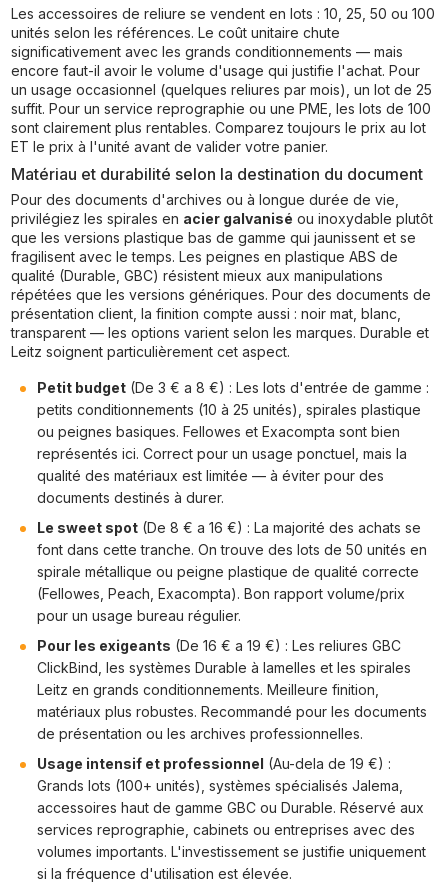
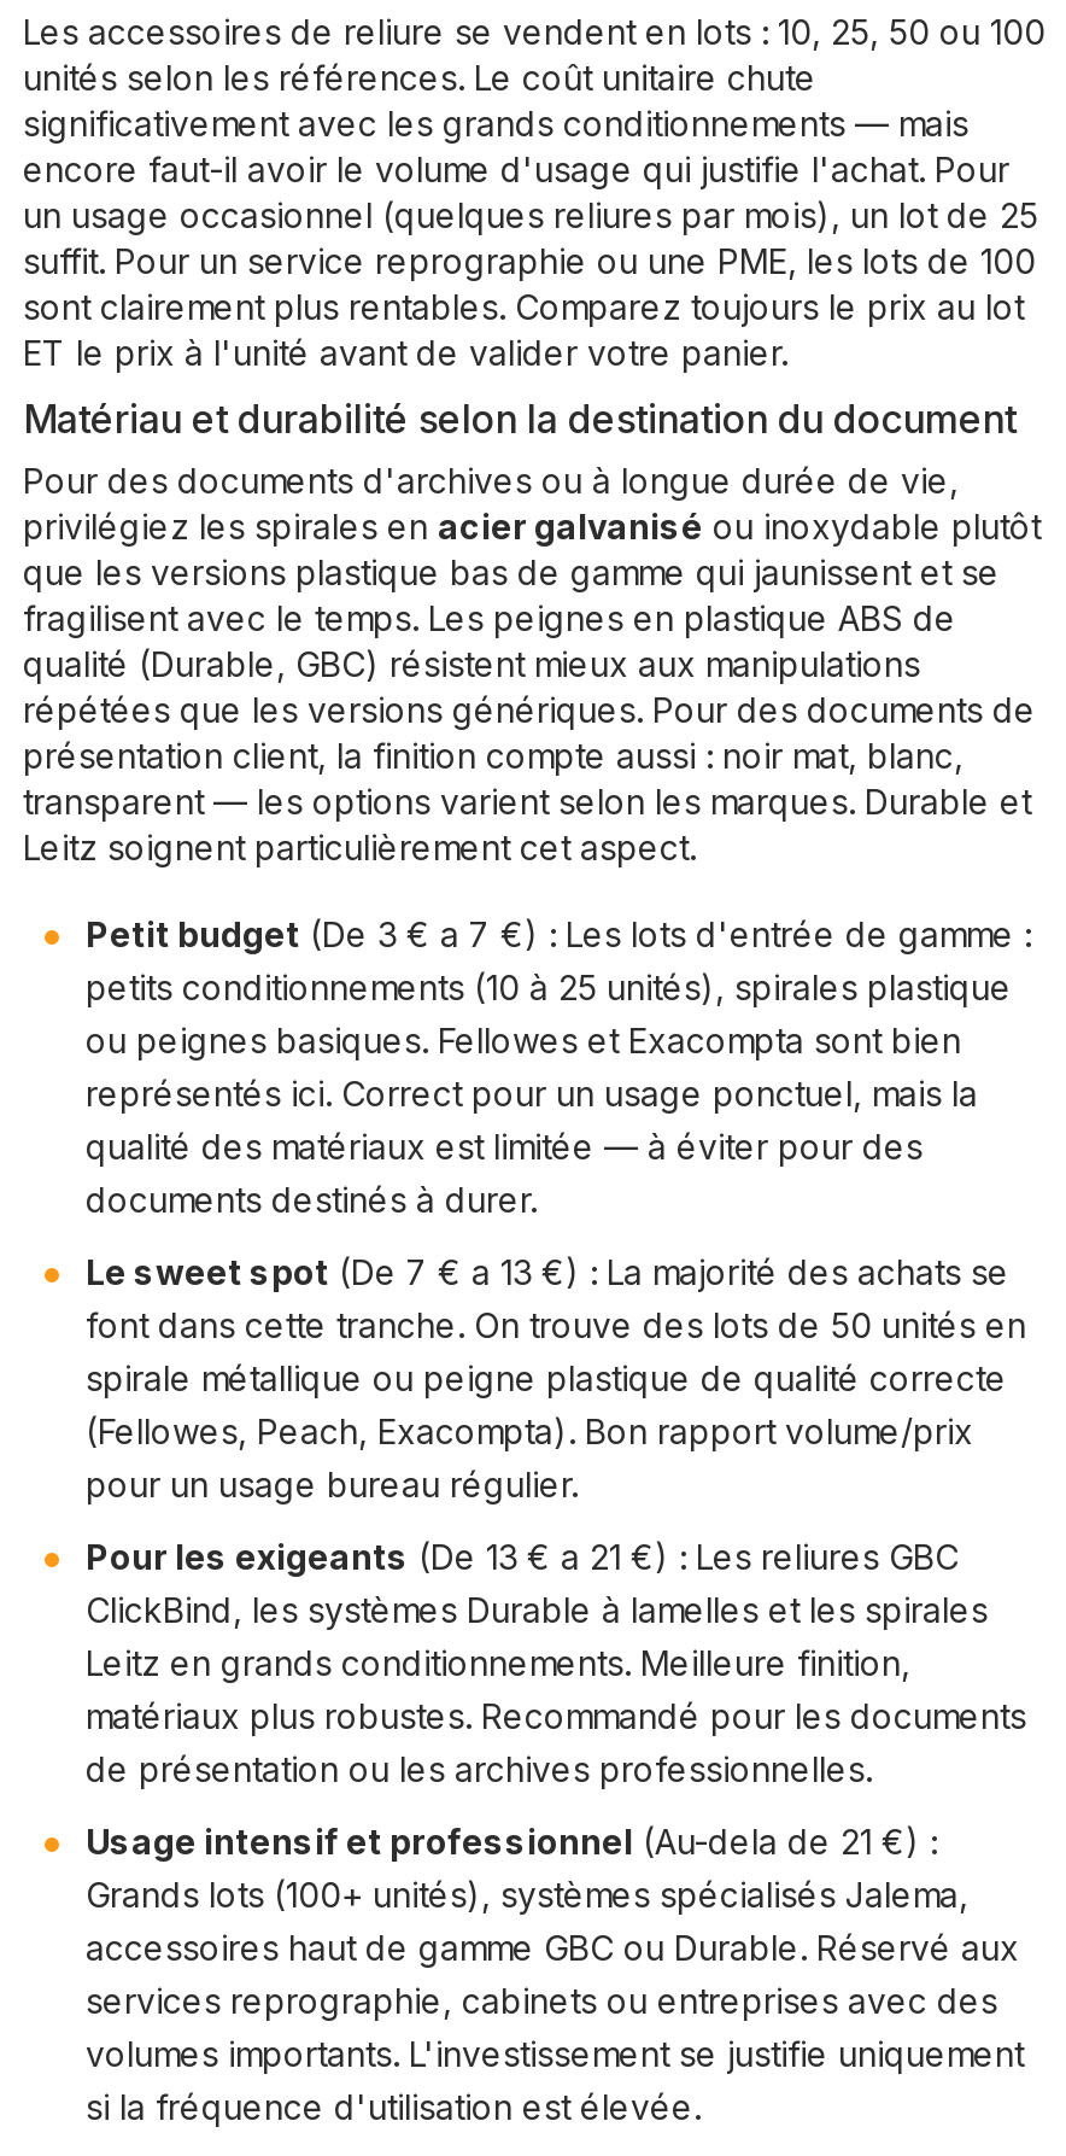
- Petit budget (De 3 € a 8 €) : Les lots d'entrée de gamme :
+ Petit budget (De 3 € a 7 €) : Les lots d'entrée de gamme :

- Le sweet spot (De 8 € a 16 €) : La majorité des achats se
+ Le sweet spot (De 7 € a 13 €) : La majorité des achats se

- Pour les exigeants (De 16 € a 19 €) : Les reliures GBC
+ Pour les exigeants (De 13 € a 21 €) : Les reliures GBC

- Usage intensif et professionnel (Au-dela de 19 €) :
+ Usage intensif et professionnel (Au-dela de 21 €) :
